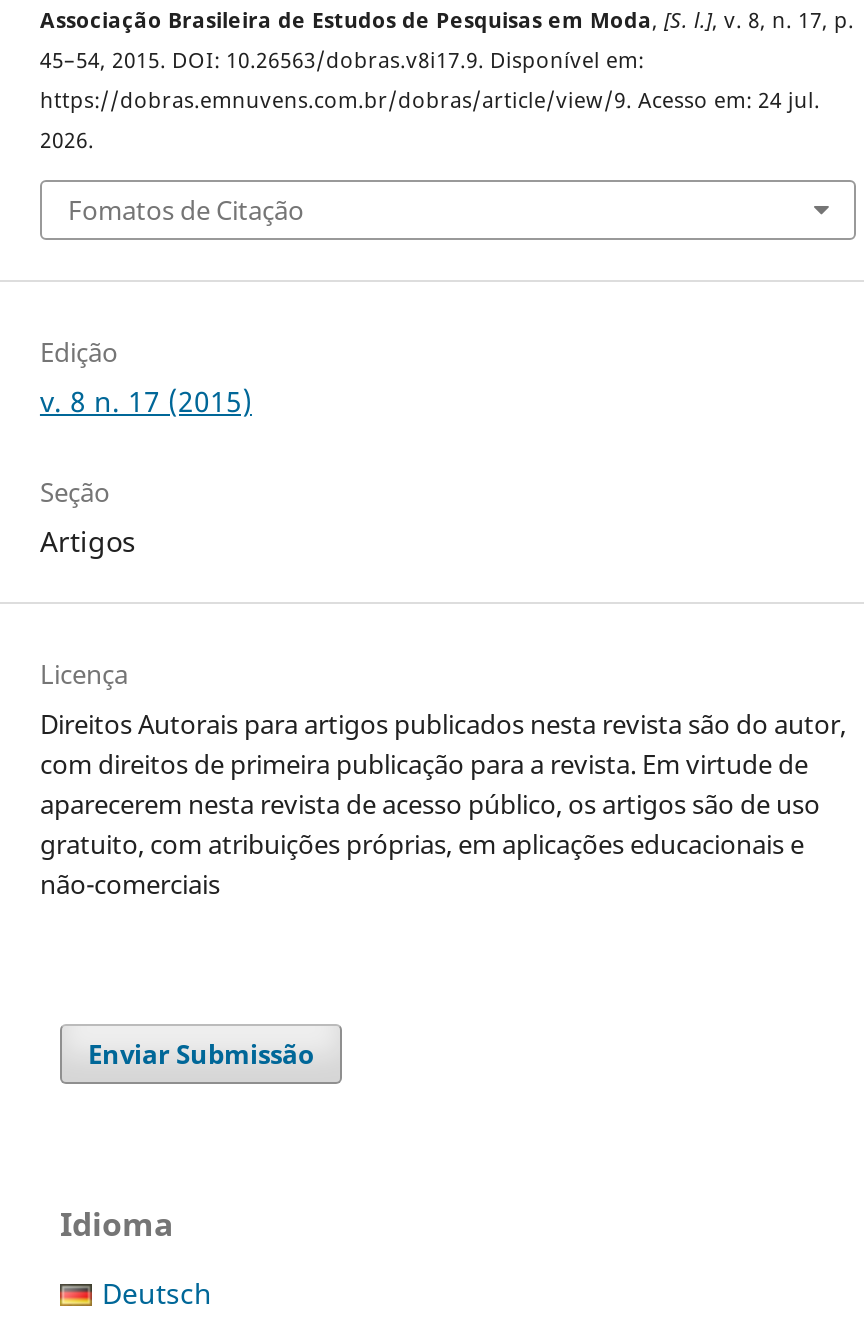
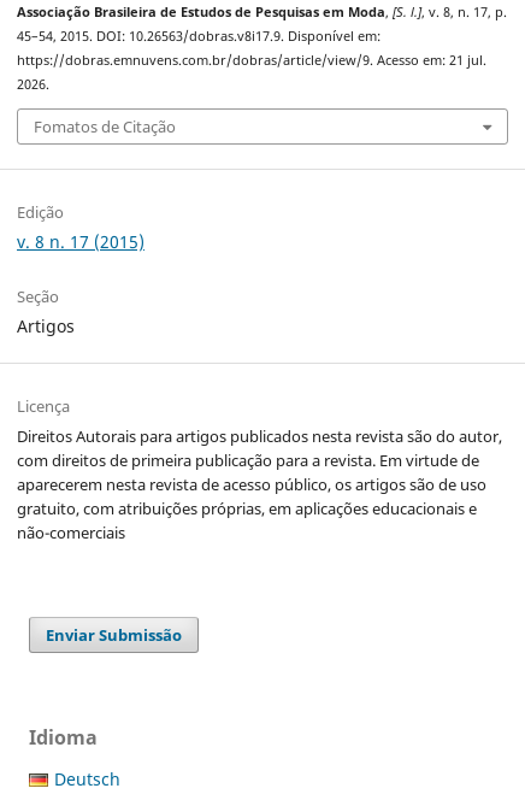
- https://dobras.emnuvens.com.br/dobras/article/view/9. Acesso em: 24 jul.
+ https://dobras.emnuvens.com.br/dobras/article/view/9. Acesso em: 21 jul.
